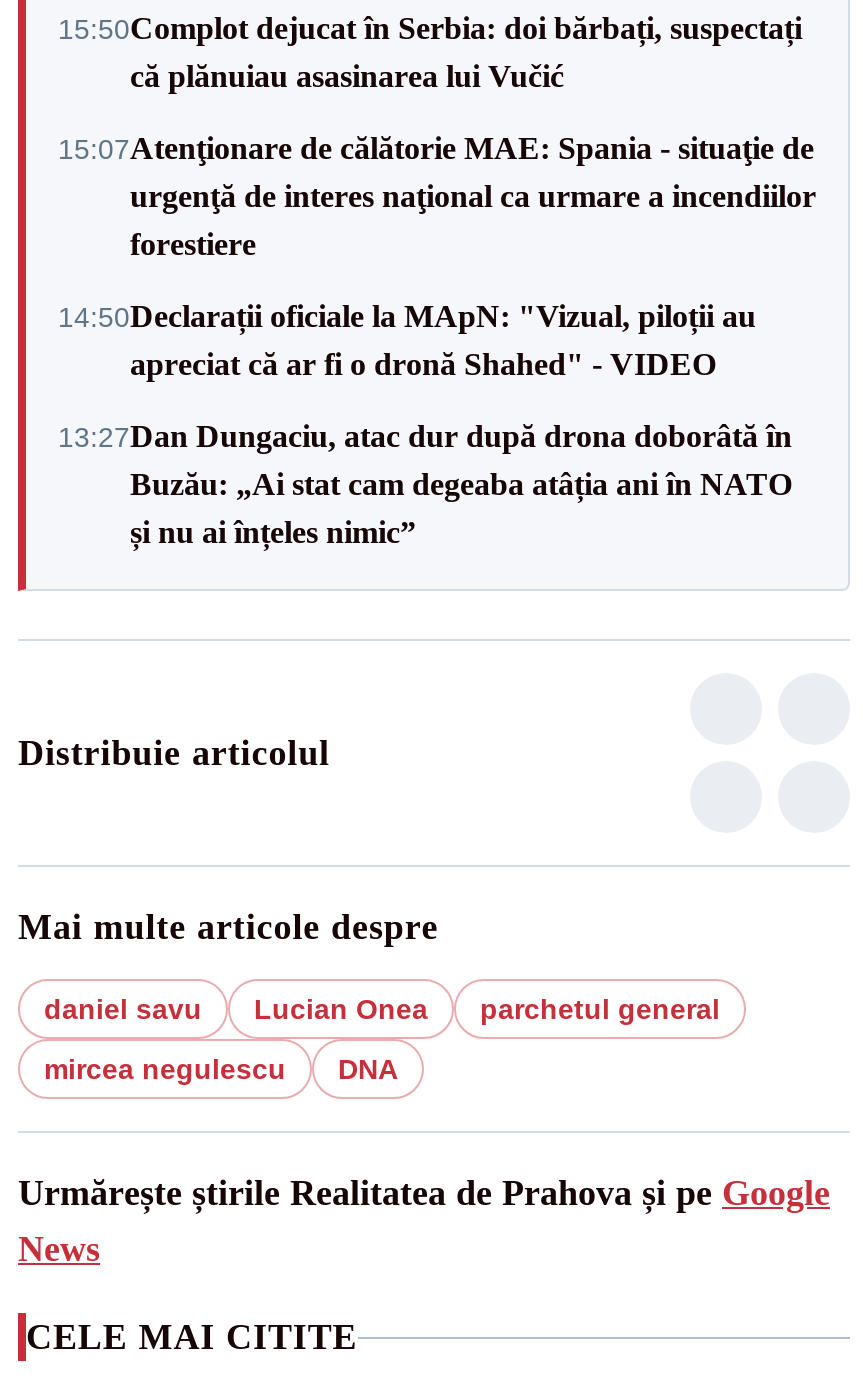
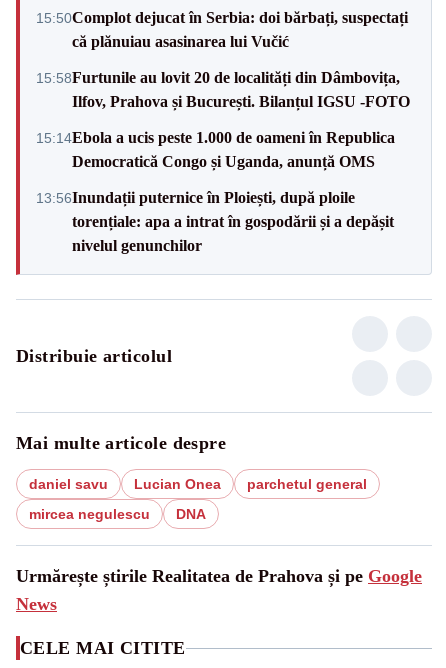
- 15:07Atenţionare de călătorie MAE: Spania - situaţie de
- urgenţă de interes naţional ca urmare a incendiilor
- forestiere
+ 15:58Furtunile au lovit 20 de localități din Dâmbovița,
+ Ilfov, Prahova și București. Bilanțul IGSU -FOTO

- 14:50Declarații oficiale la MApN: "Vizual, piloții au
- apreciat că ar fi o dronă Shahed" - VIDEO
+ 15:14Ebola a ucis peste 1.000 de oameni în Republica
+ Democratică Congo și Uganda, anunță OMS

- 13:27Dan Dungaciu, atac dur după drona doborâtă în
- Buzău: „Ai stat cam degeaba atâția ani în NATO
- și nu ai înțeles nimic”
+ 13:56Inundații puternice în Ploiești, după ploile
+ torențiale: apa a intrat în gospodării și a depășit
+ nivelul genunchilor
